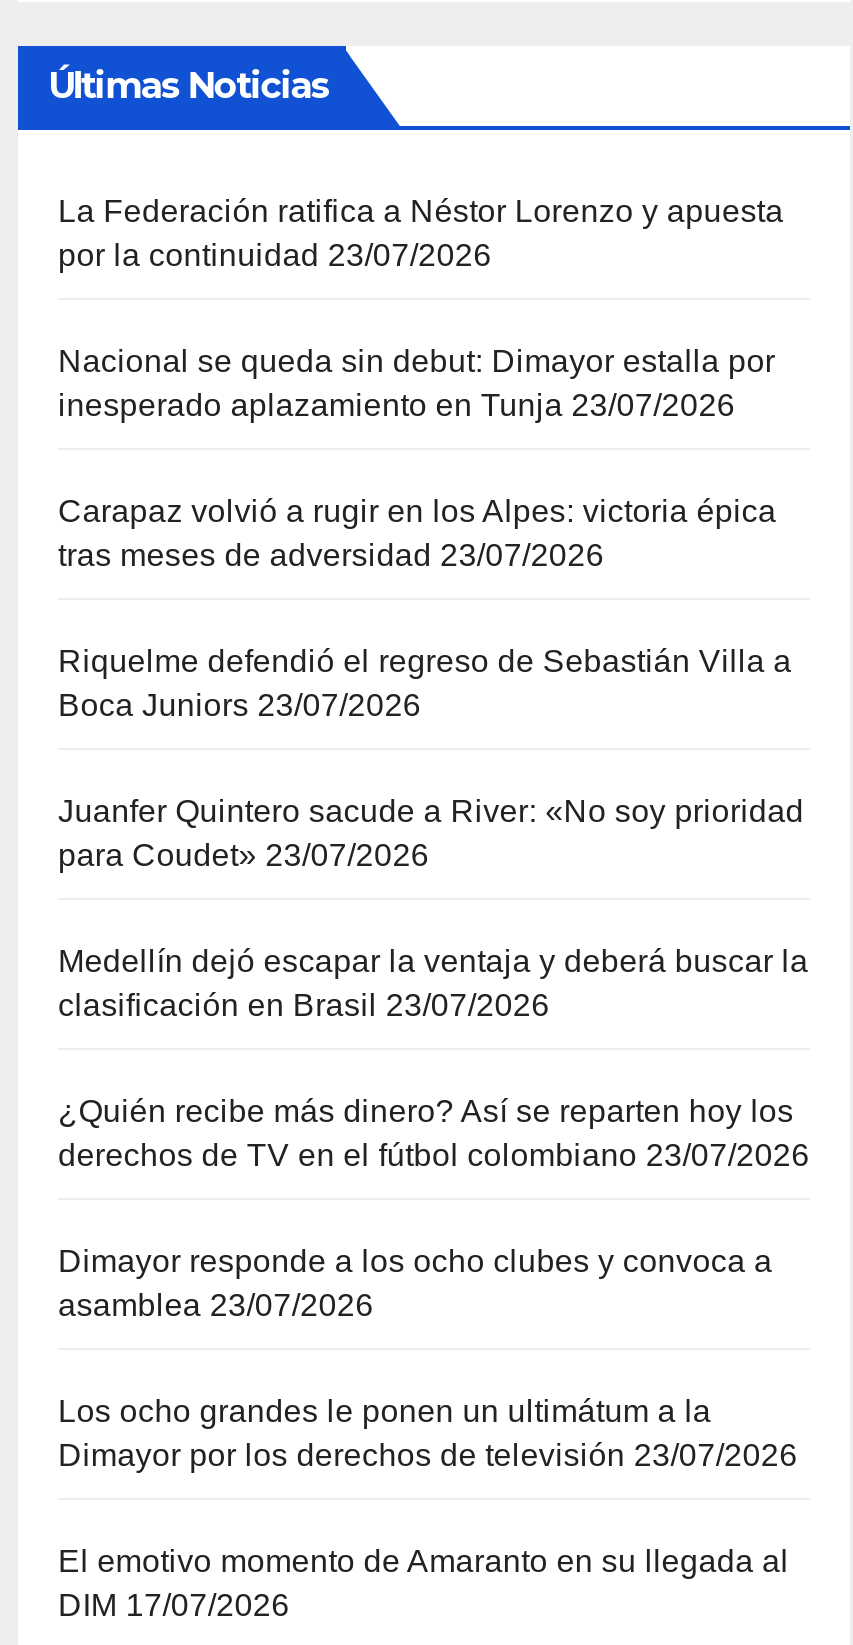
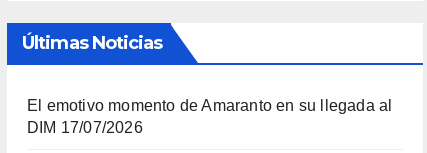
- La Federación ratifica a Néstor Lorenzo y apuesta
- por la continuidad 23/07/2026
- Nacional se queda sin debut: Dimayor estalla por
- inesperado aplazamiento en Tunja 23/07/2026
- Carapaz volvió a rugir en los Alpes: victoria épica
- tras meses de adversidad 23/07/2026
- Riquelme defendió el regreso de Sebastián Villa a
- Boca Juniors 23/07/2026
- Juanfer Quintero sacude a River: «No soy prioridad
- para Coudet» 23/07/2026
- Medellín dejó escapar la ventaja y deberá buscar la
- clasificación en Brasil 23/07/2026
- ¿Quién recibe más dinero? Así se reparten hoy los
- derechos de TV en el fútbol colombiano 23/07/2026
- Dimayor responde a los ocho clubes y convoca a
- asamblea 23/07/2026
- Los ocho grandes le ponen un ultimátum a la
- Dimayor por los derechos de televisión 23/07/2026
